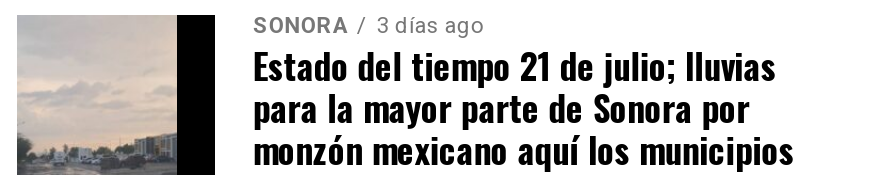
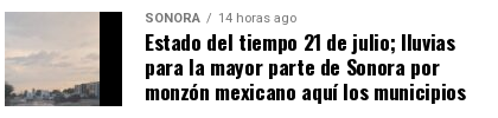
- SONORA 3 días ago
+ SONORA 14 horas ago
